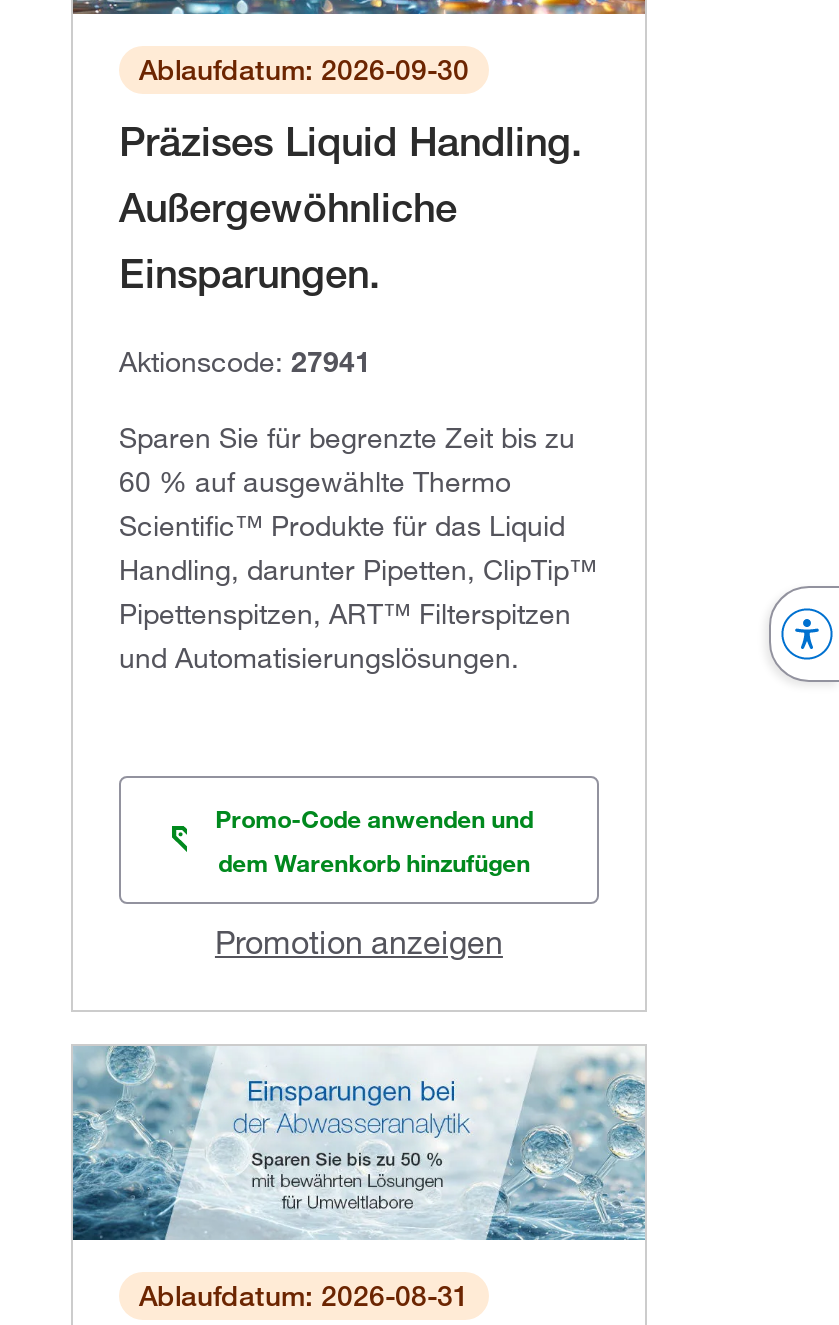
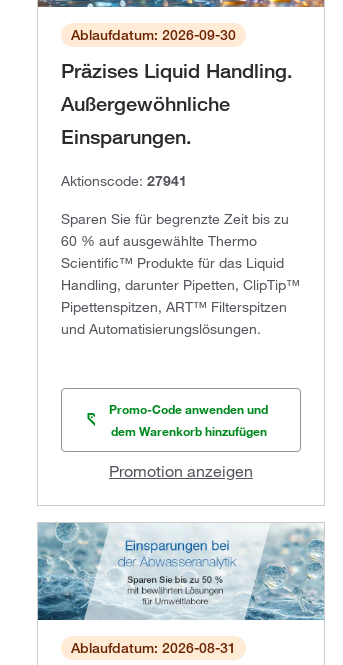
- [image]
